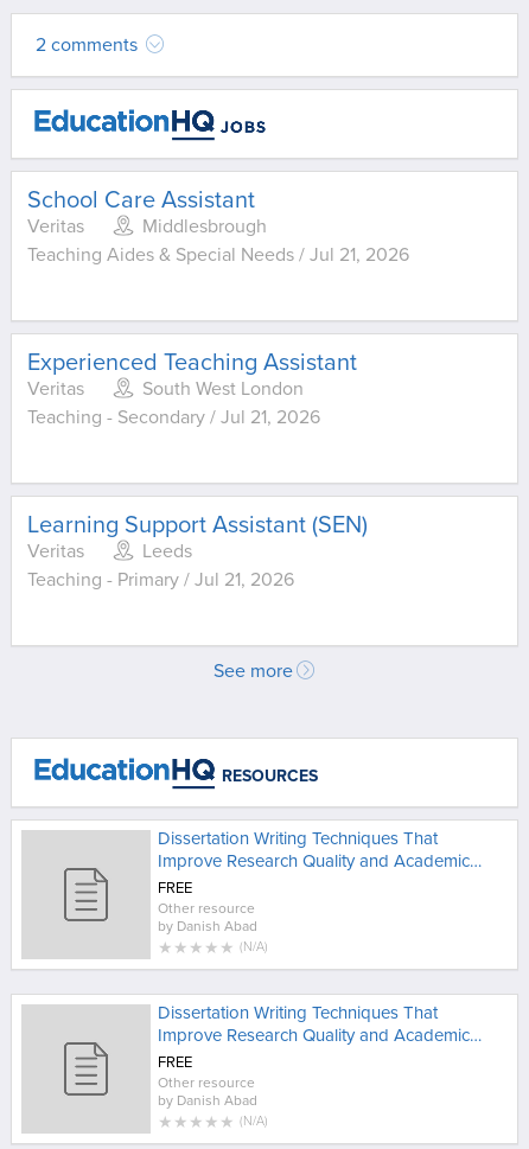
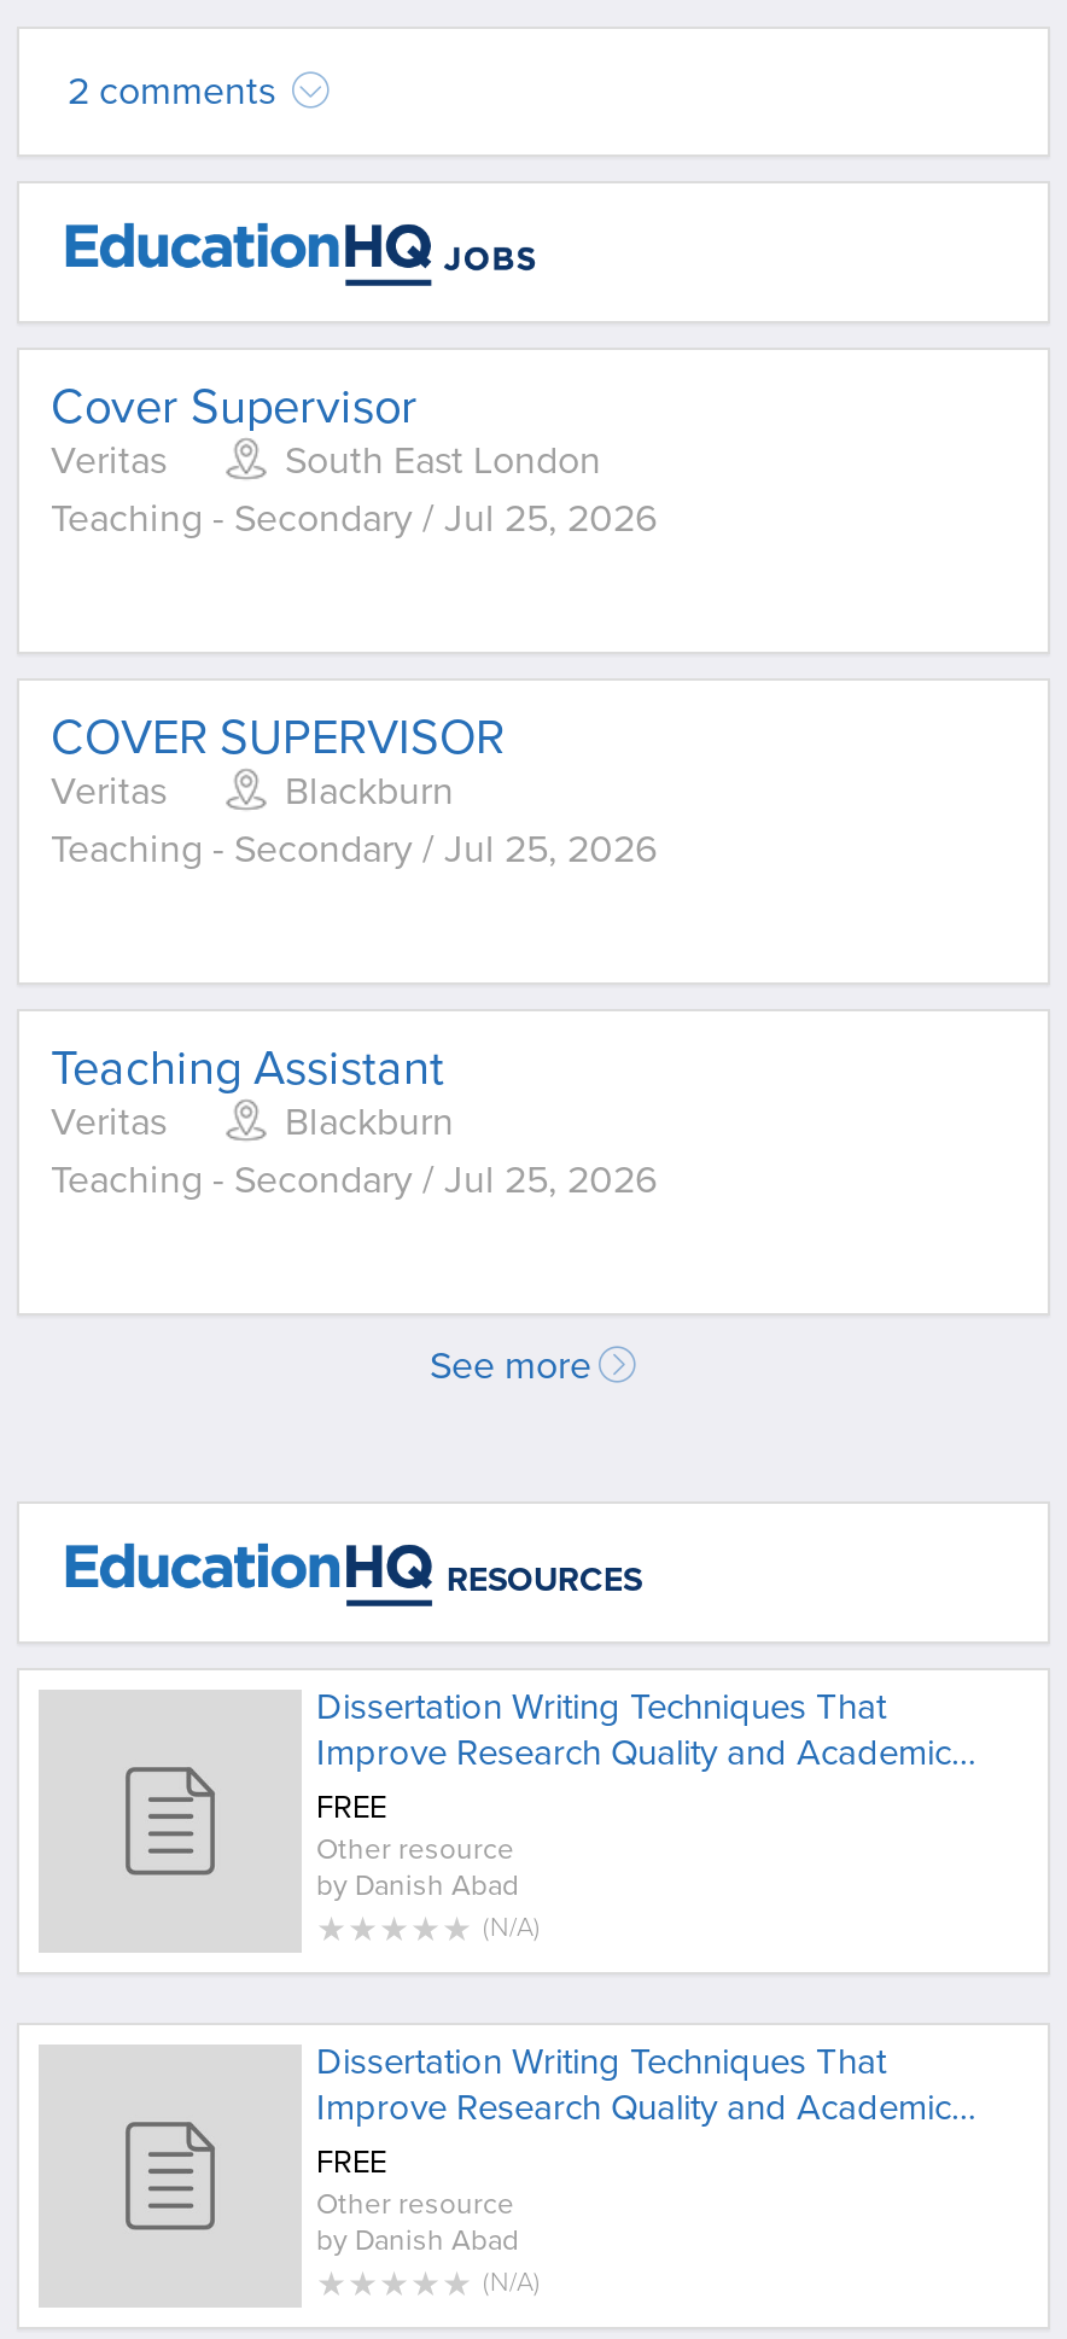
- School Care Assistant
+ Cover Supervisor

- Middlesbrough
- Teaching Aides & Special Needs / Jul 21, 2026
+ South East London
+ Teaching - Secondary / Jul 25, 2026

- Experienced Teaching Assistant
+ COVER SUPERVISOR

- South West London
- Teaching - Secondary / Jul 21, 2026
+ Blackburn
+ Teaching - Secondary / Jul 25, 2026

- Learning Support Assistant (SEN)
+ Teaching Assistant

- Leeds
- Teaching - Primary / Jul 21, 2026
+ Blackburn
+ Teaching - Secondary / Jul 25, 2026
